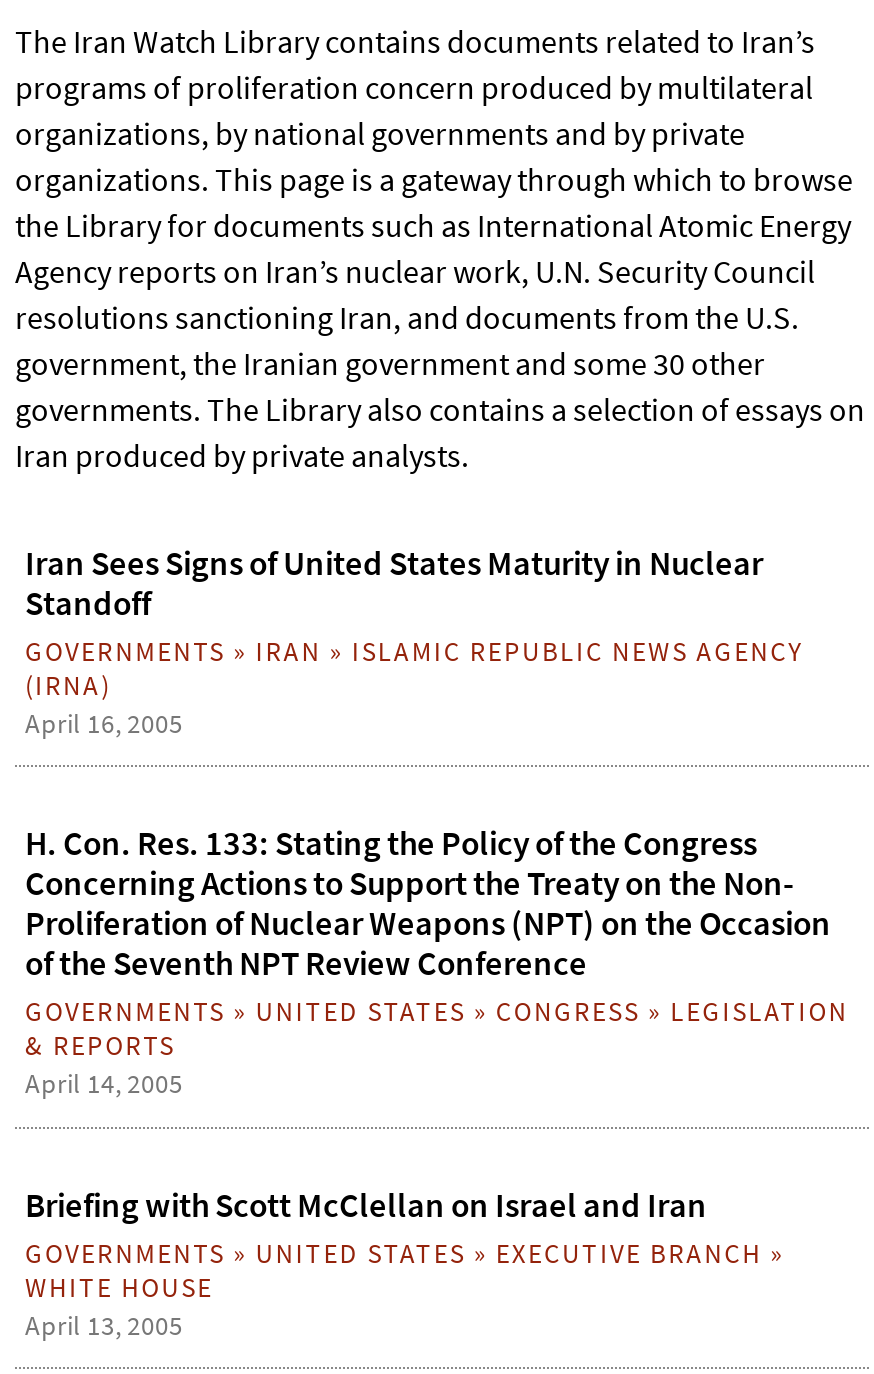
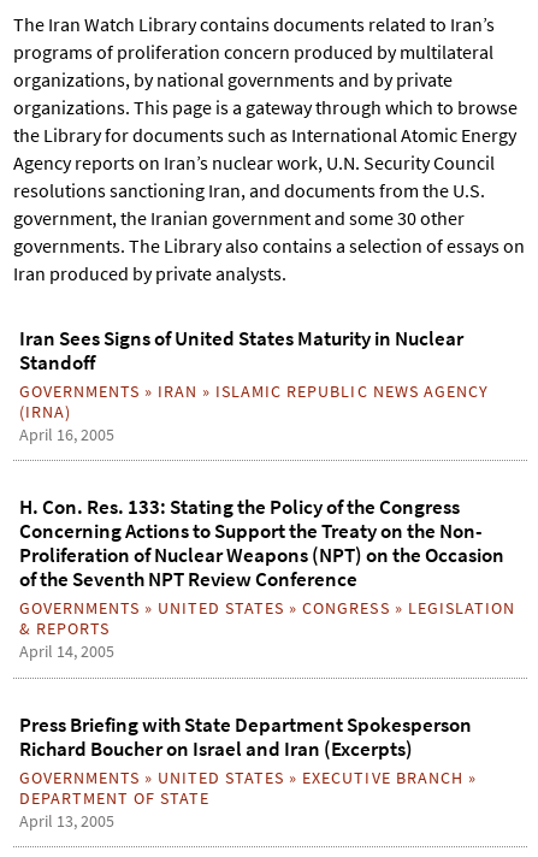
- Briefing with Scott McClellan on Israel and Iran
+ Press Briefing with State Department Spokesperson
+ Richard Boucher on Israel and Iran (Excerpts)

- WHITE HOUSE
+ DEPARTMENT OF STATE
